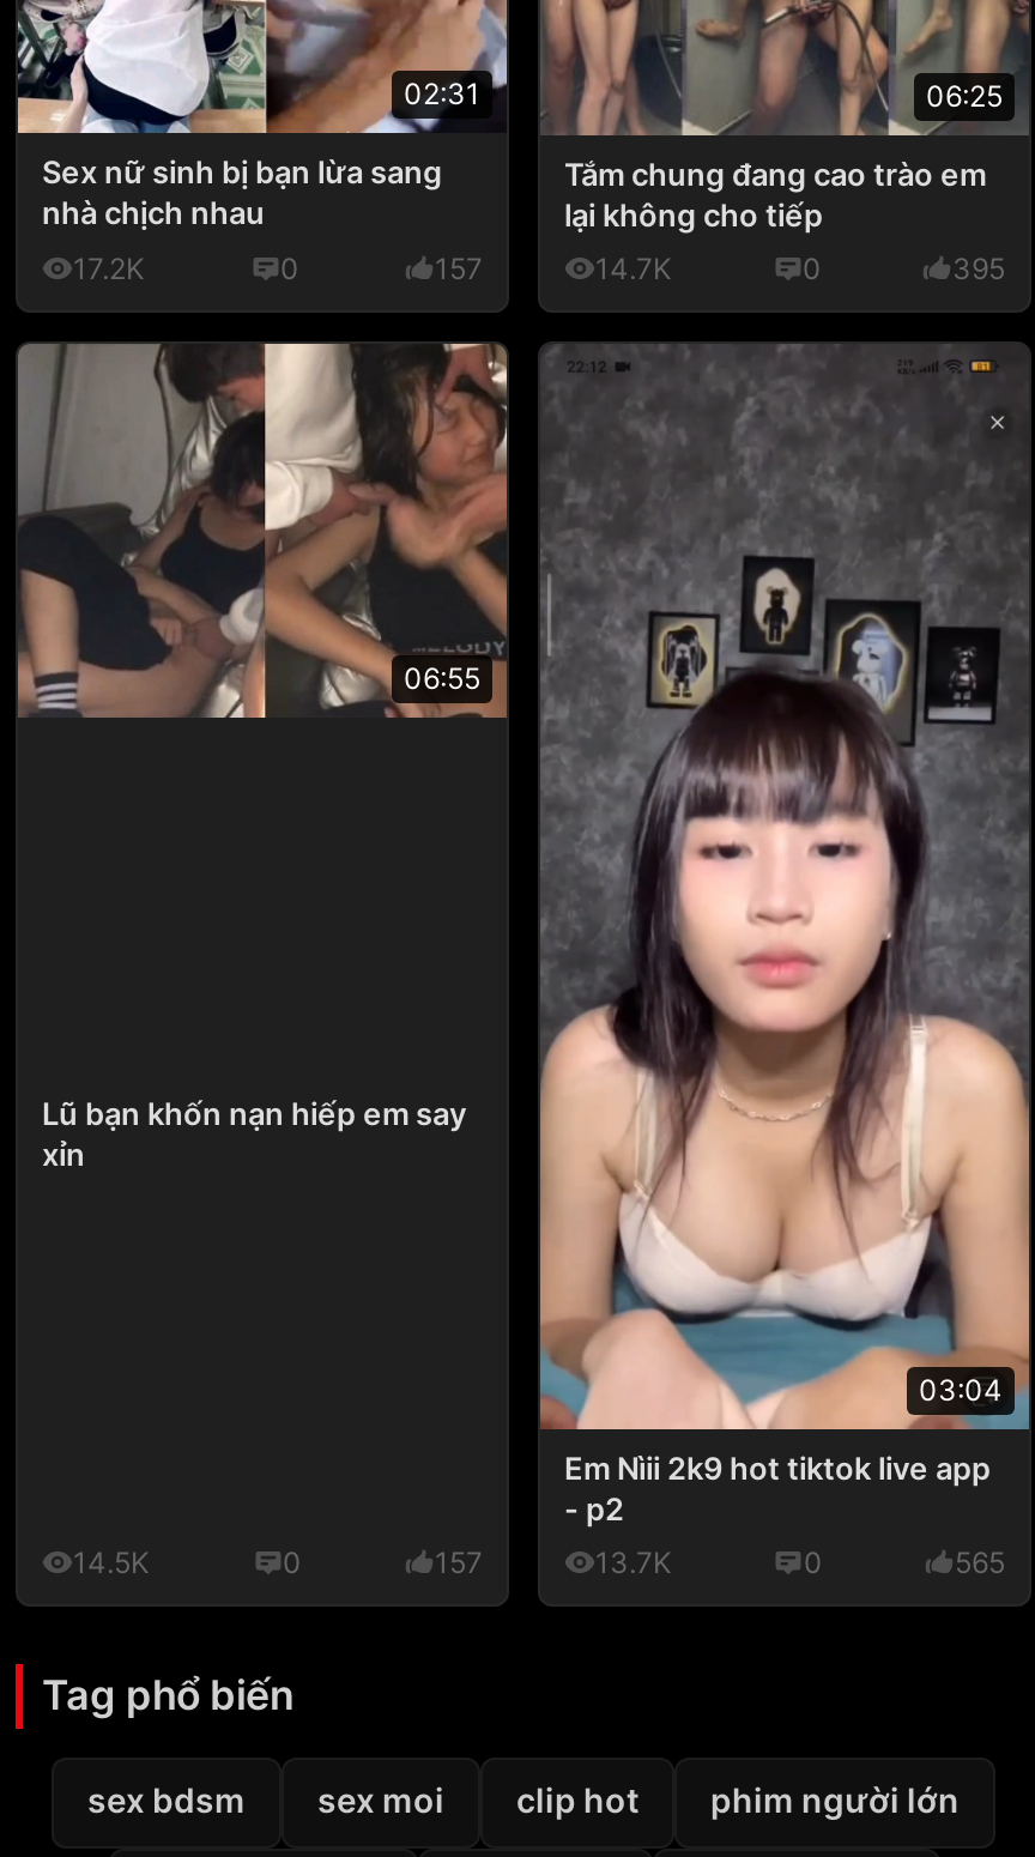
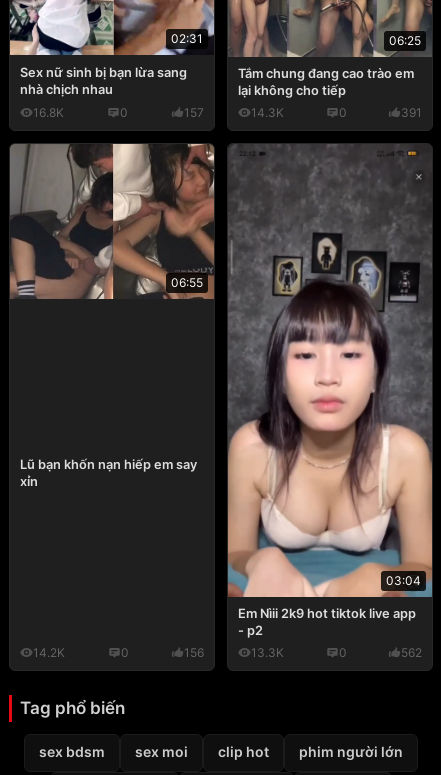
- 17.2K
+ 16.8K

- 14.7K
+ 14.3K

- 395
+ 391

- 14.5K
+ 14.2K

- 157
+ 156

- 13.7K
+ 13.3K

- 565
+ 562
